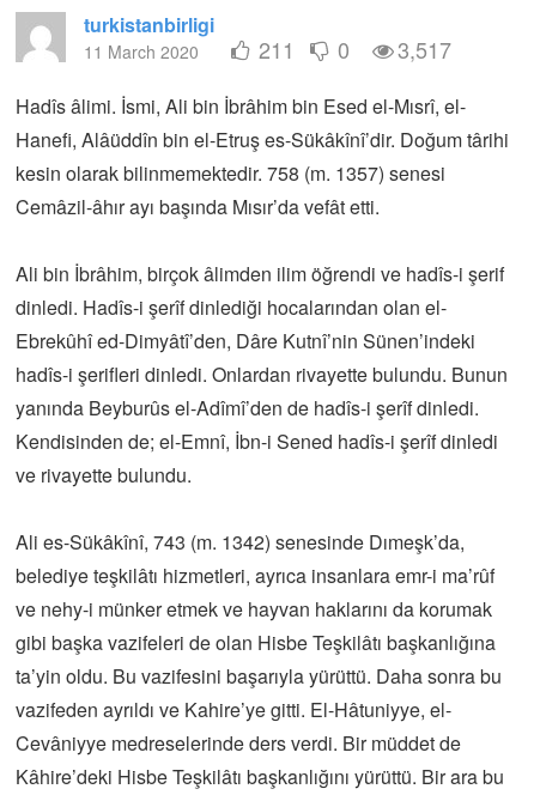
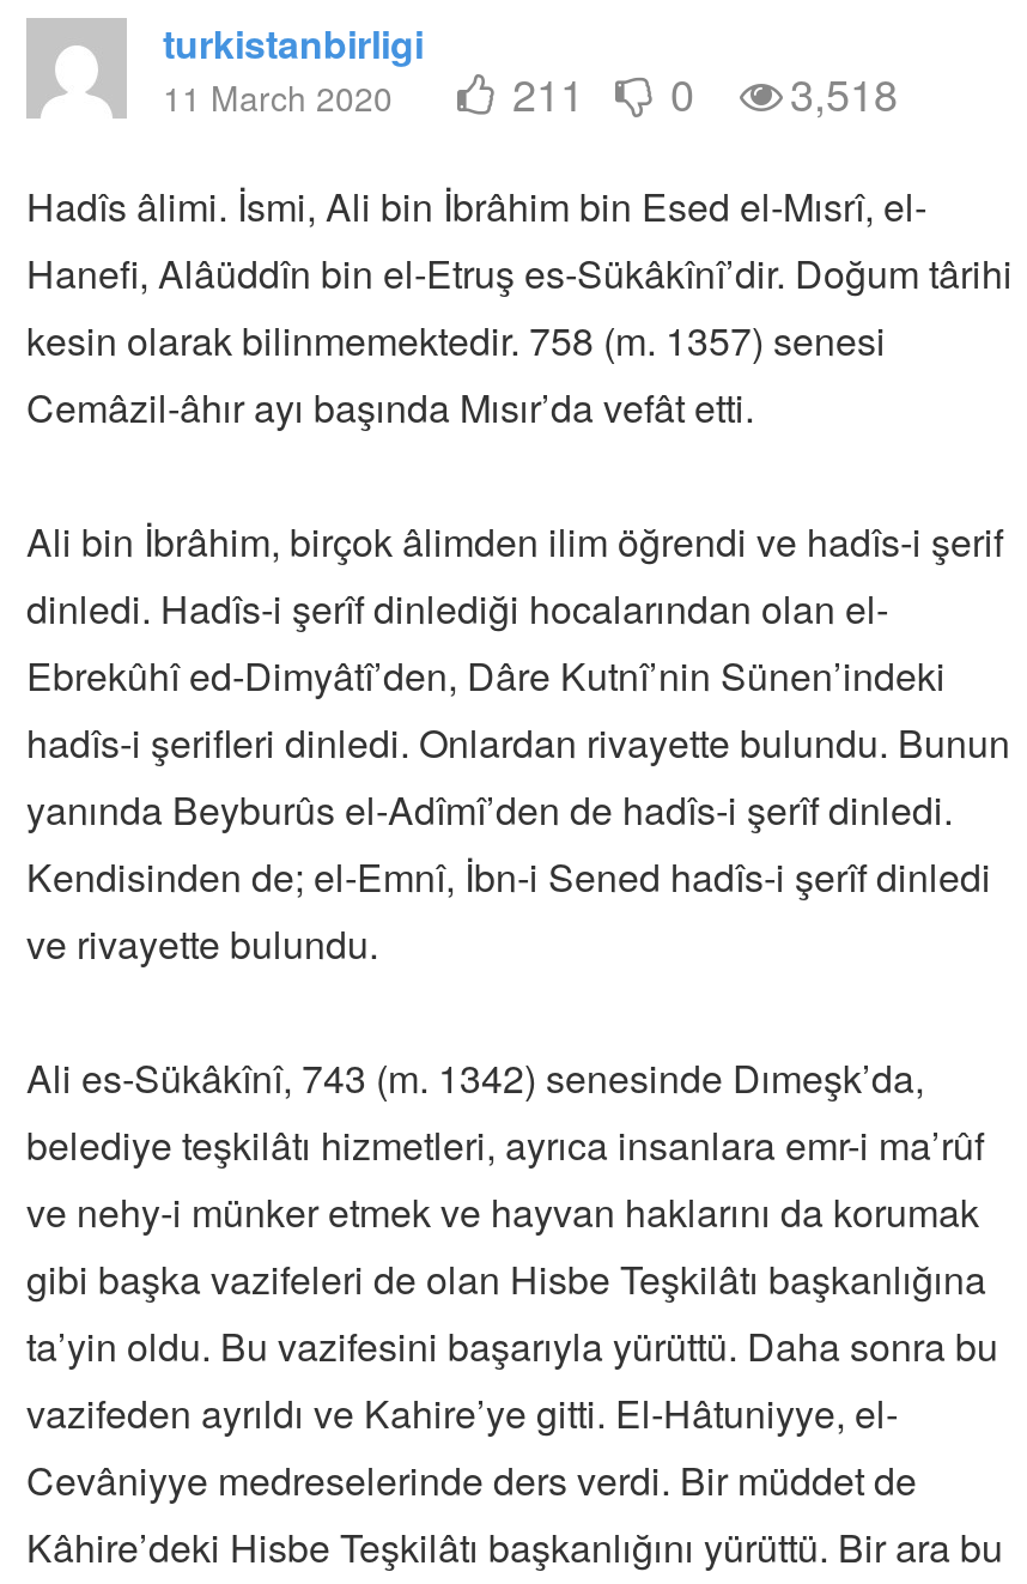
- 211 0 3,517
+ 211 0 3,518
